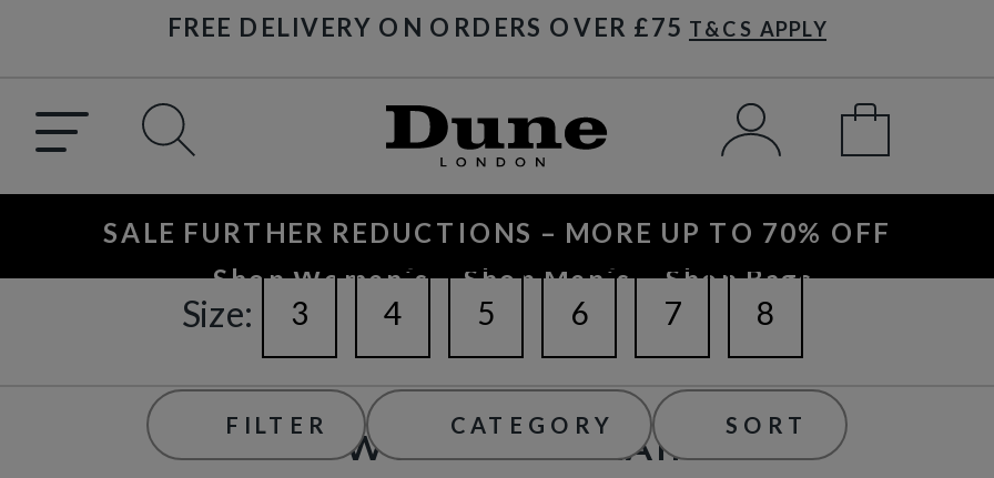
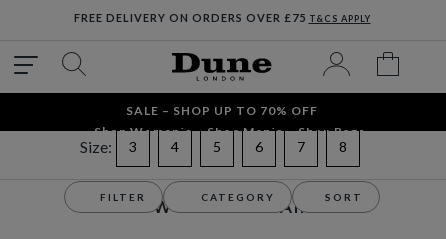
- SALE FURTHER REDUCTIONS – MORE UP TO 70% OFF
+ SALE – SHOP UP TO 70% OFF
